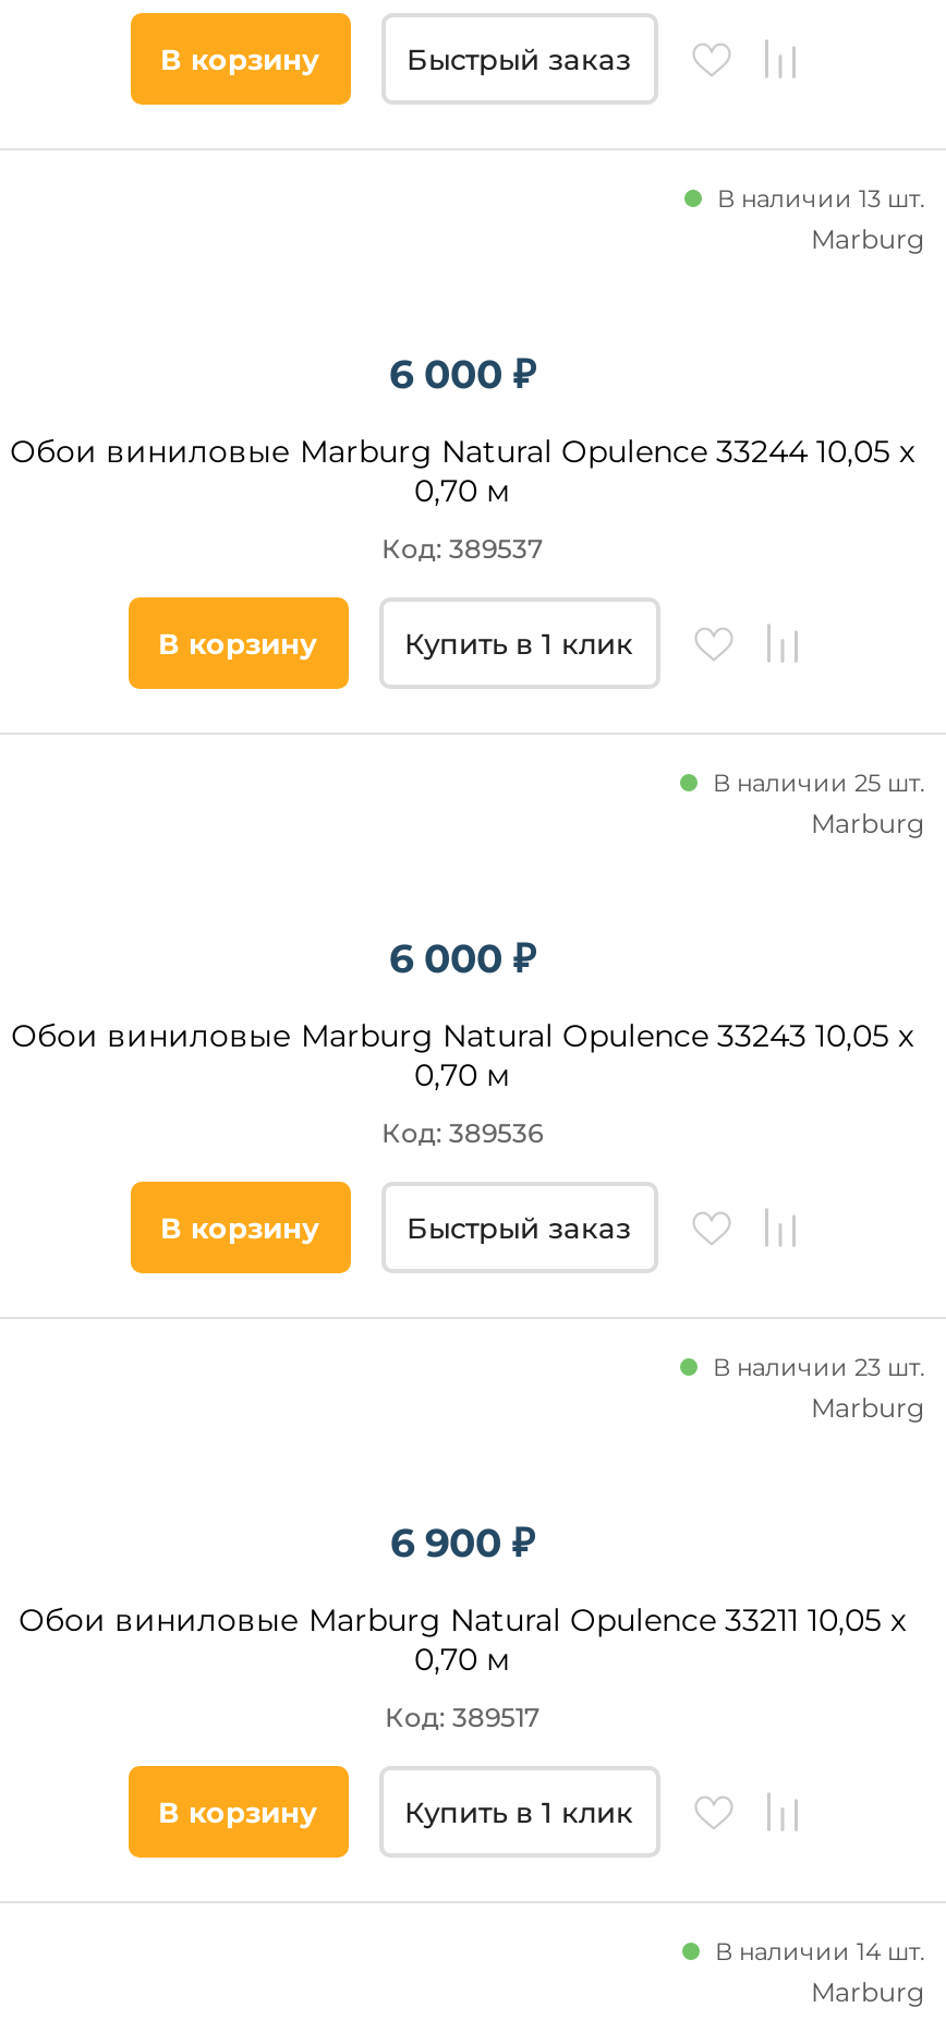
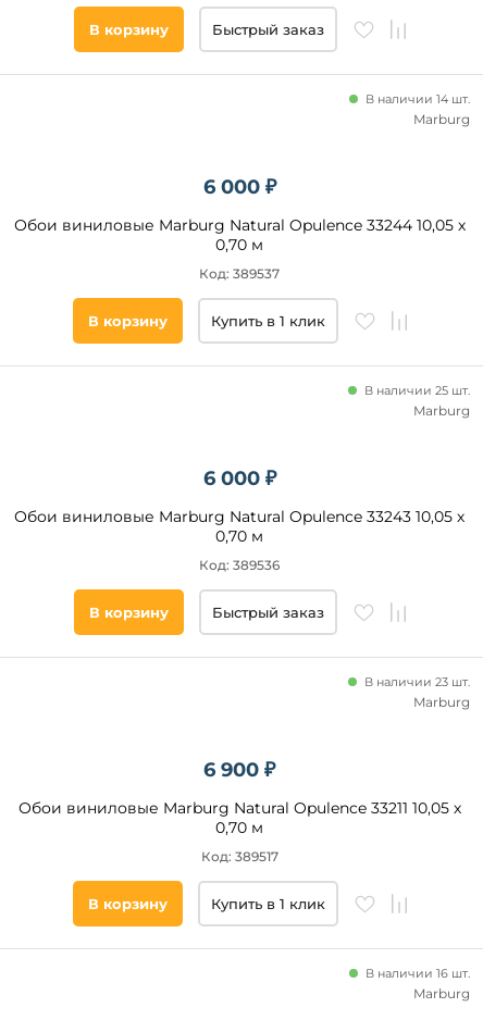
- В наличии 13 шт.
+ В наличии 14 шт.

- В наличии 14 шт.
+ В наличии 16 шт.
